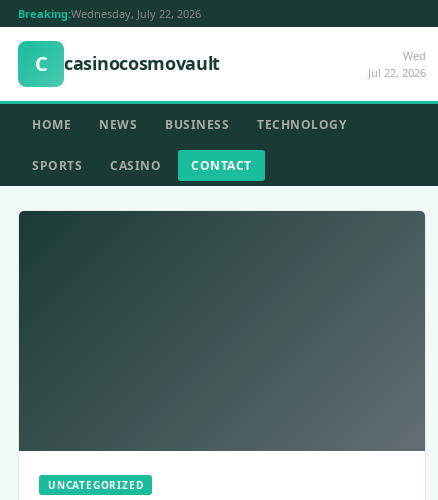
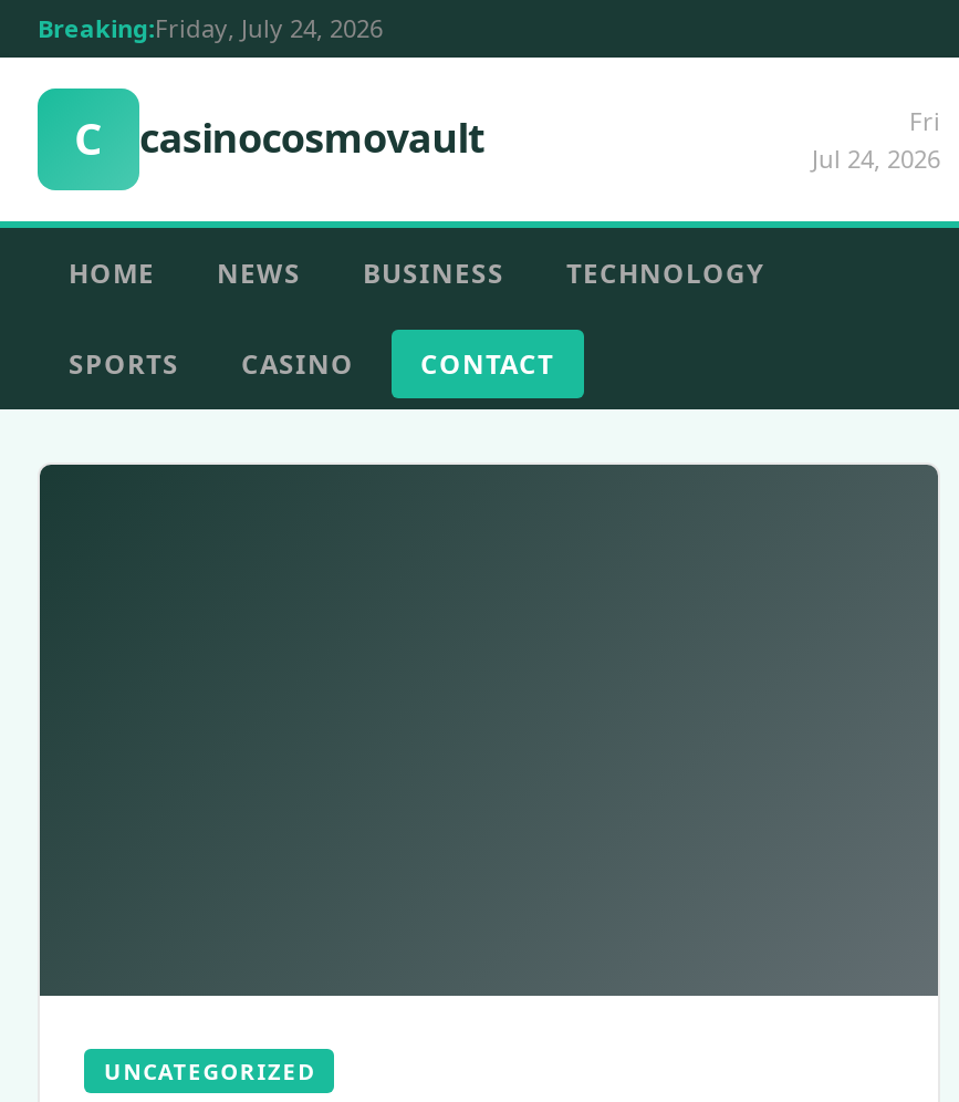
- Breaking:Wednesday, July 22, 2026
+ Breaking:Friday, July 24, 2026

- Wed
- Jul 22, 2026
+ Fri
+ Jul 24, 2026
